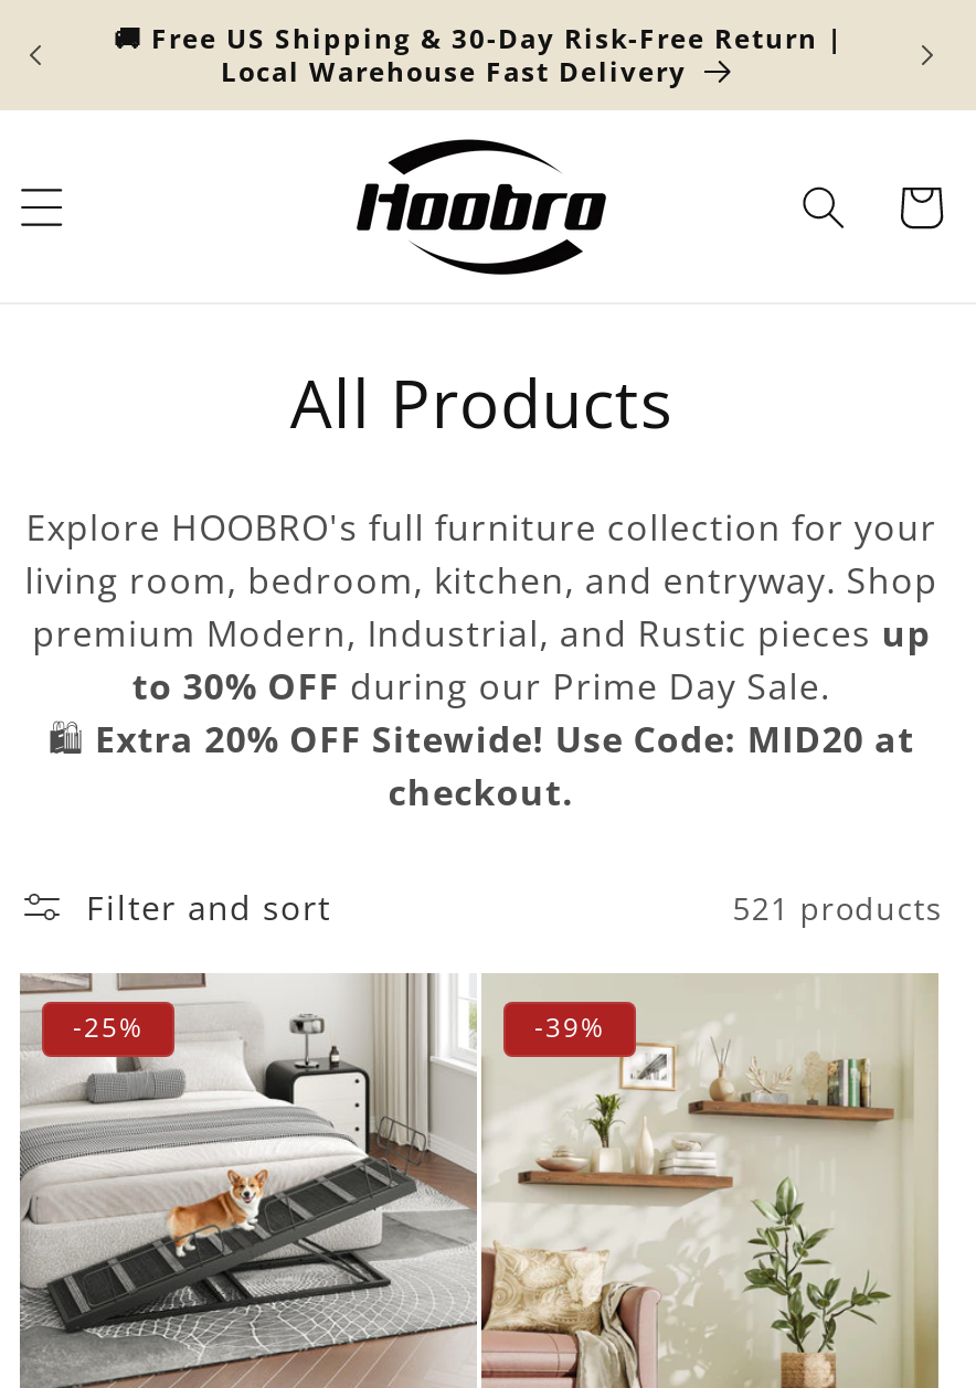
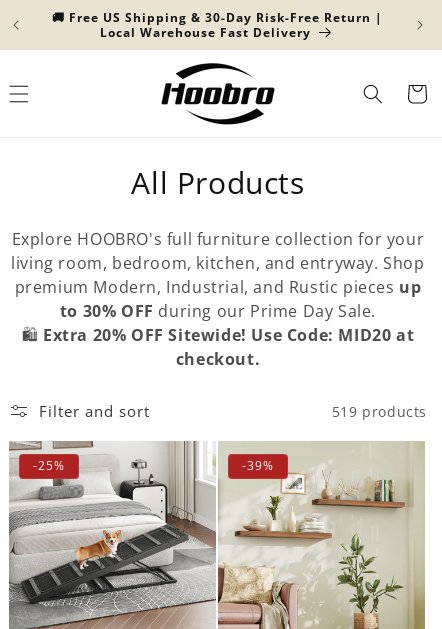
- 521 products
+ 519 products
